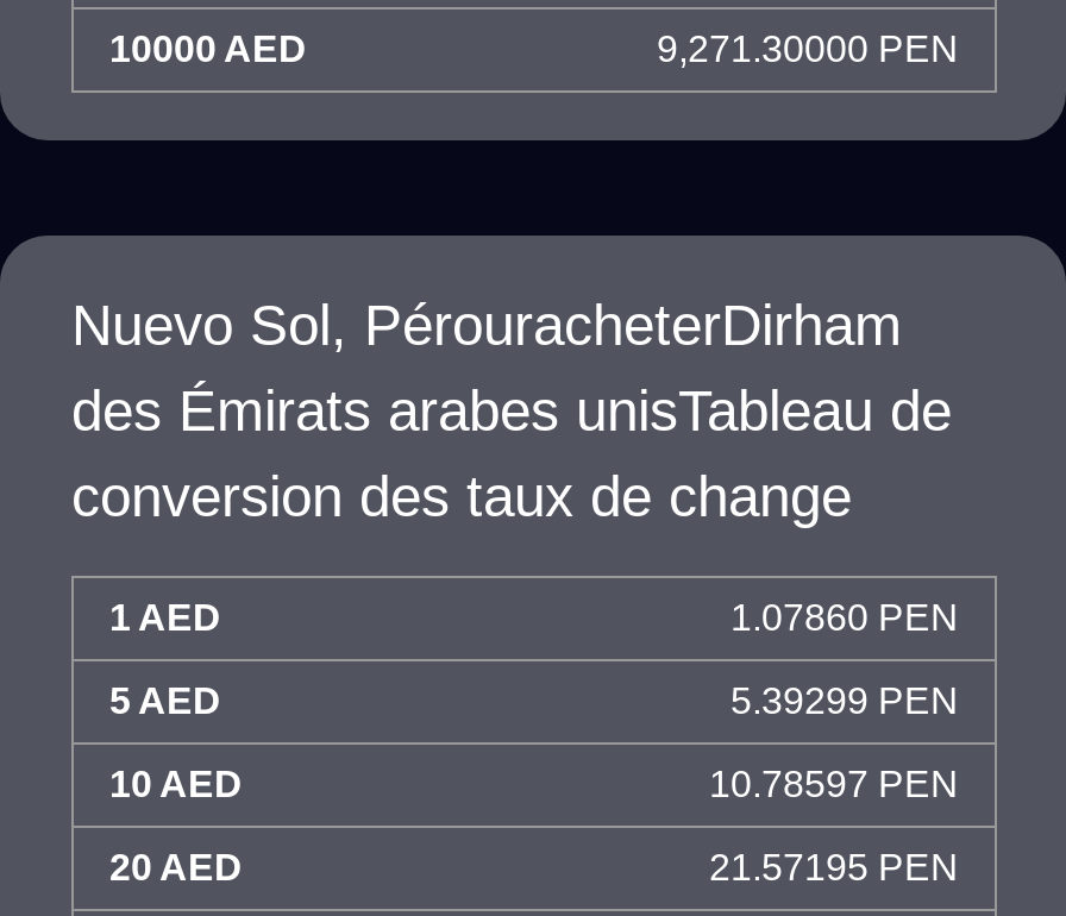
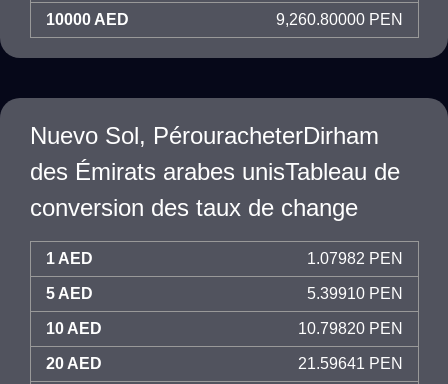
- 9,271.30000 PEN
+ 9,260.80000 PEN

- 1.07860 PEN
+ 1.07982 PEN

- 5.39299 PEN
+ 5.39910 PEN

- 10.78597 PEN
+ 10.79820 PEN

- 21.57195 PEN
+ 21.59641 PEN
